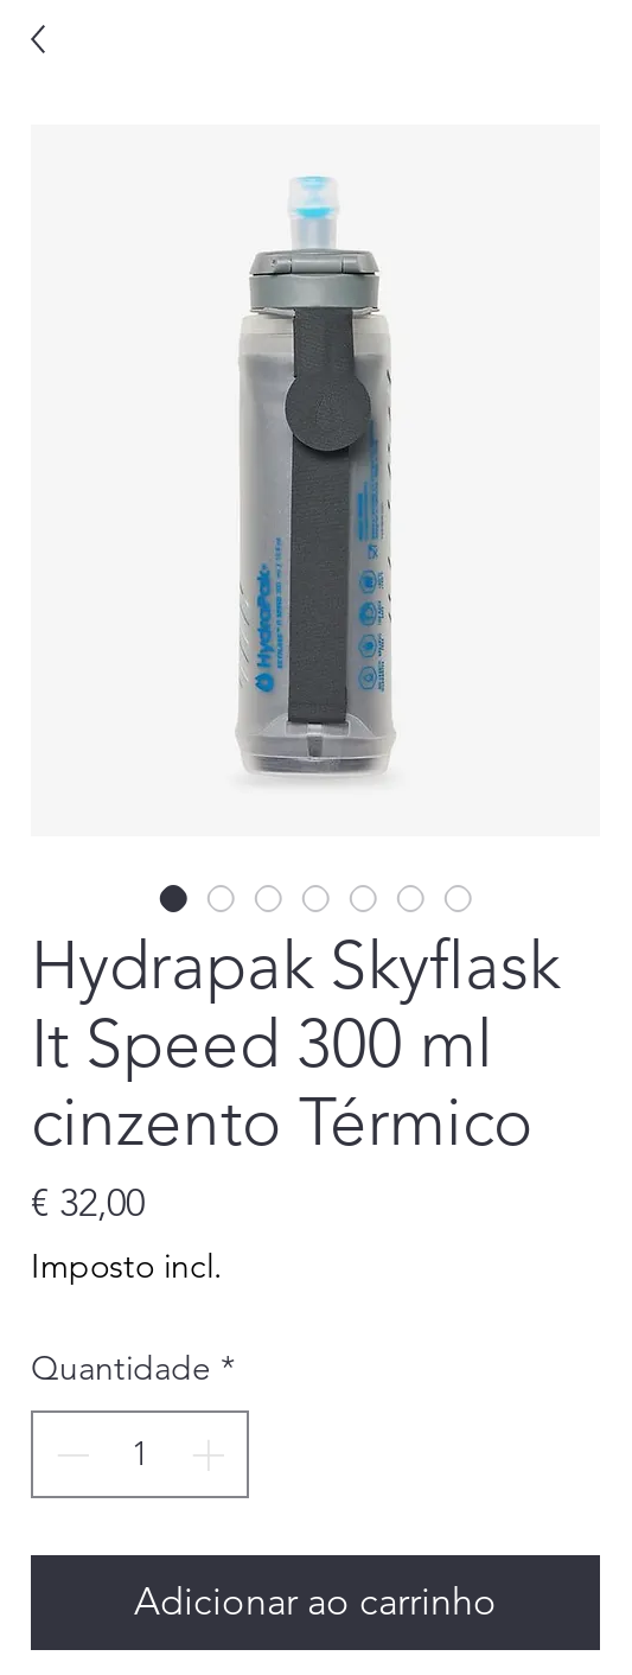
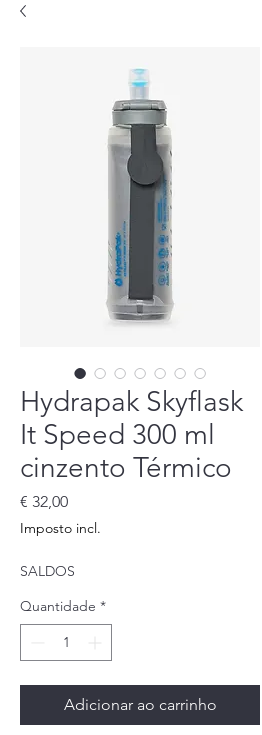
+ SALDOS
